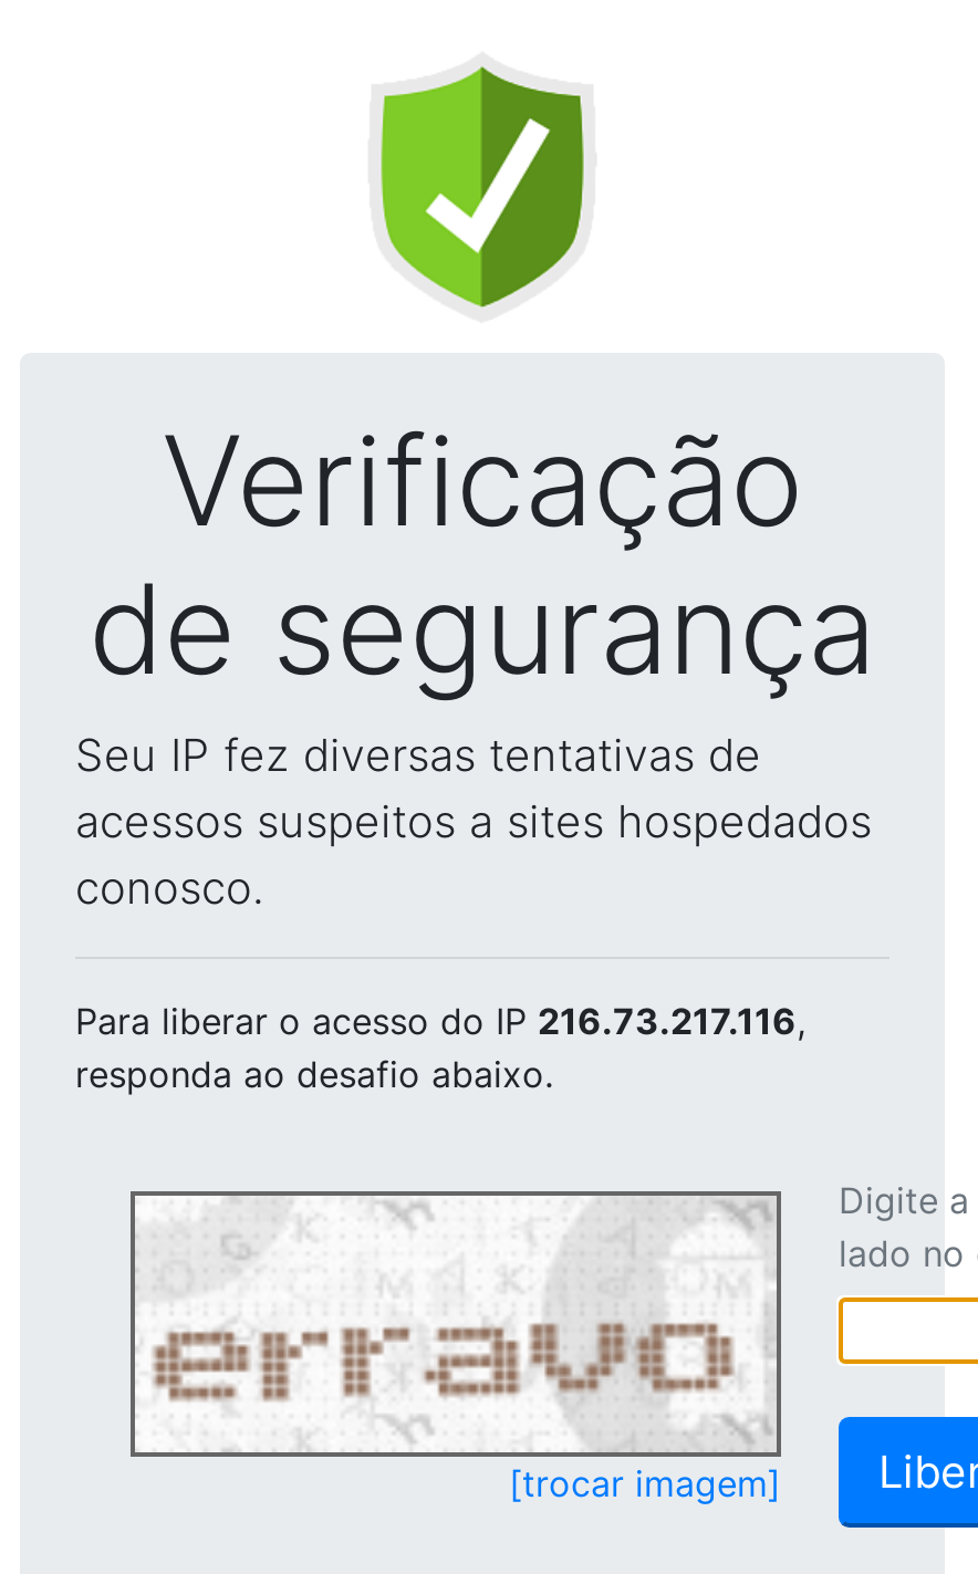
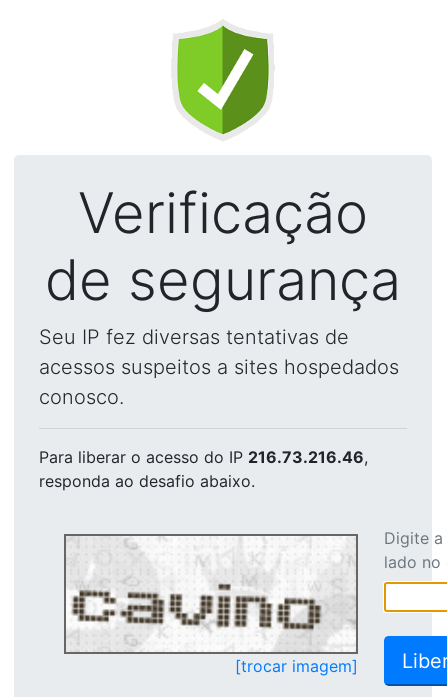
- Para liberar o acesso do IP 216.73.217.116,
+ Para liberar o acesso do IP 216.73.216.46,

- [image]
+ [image]
